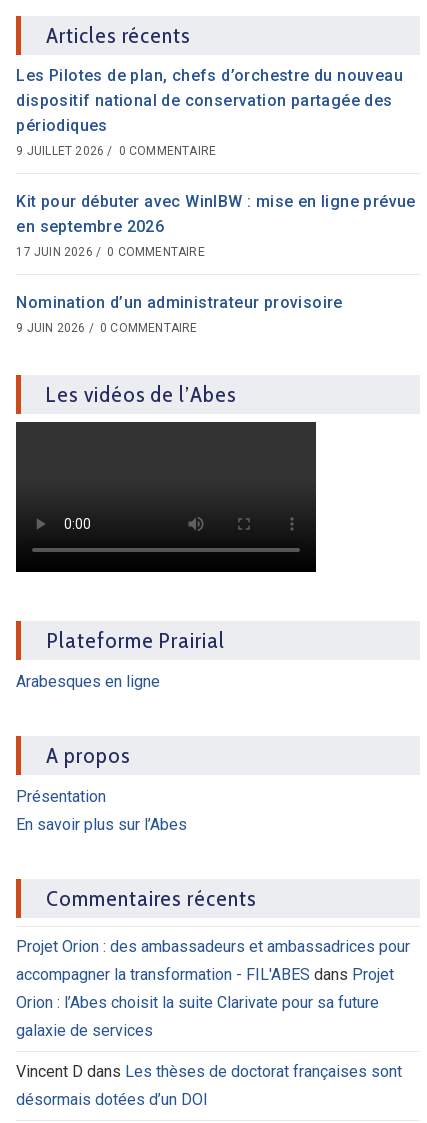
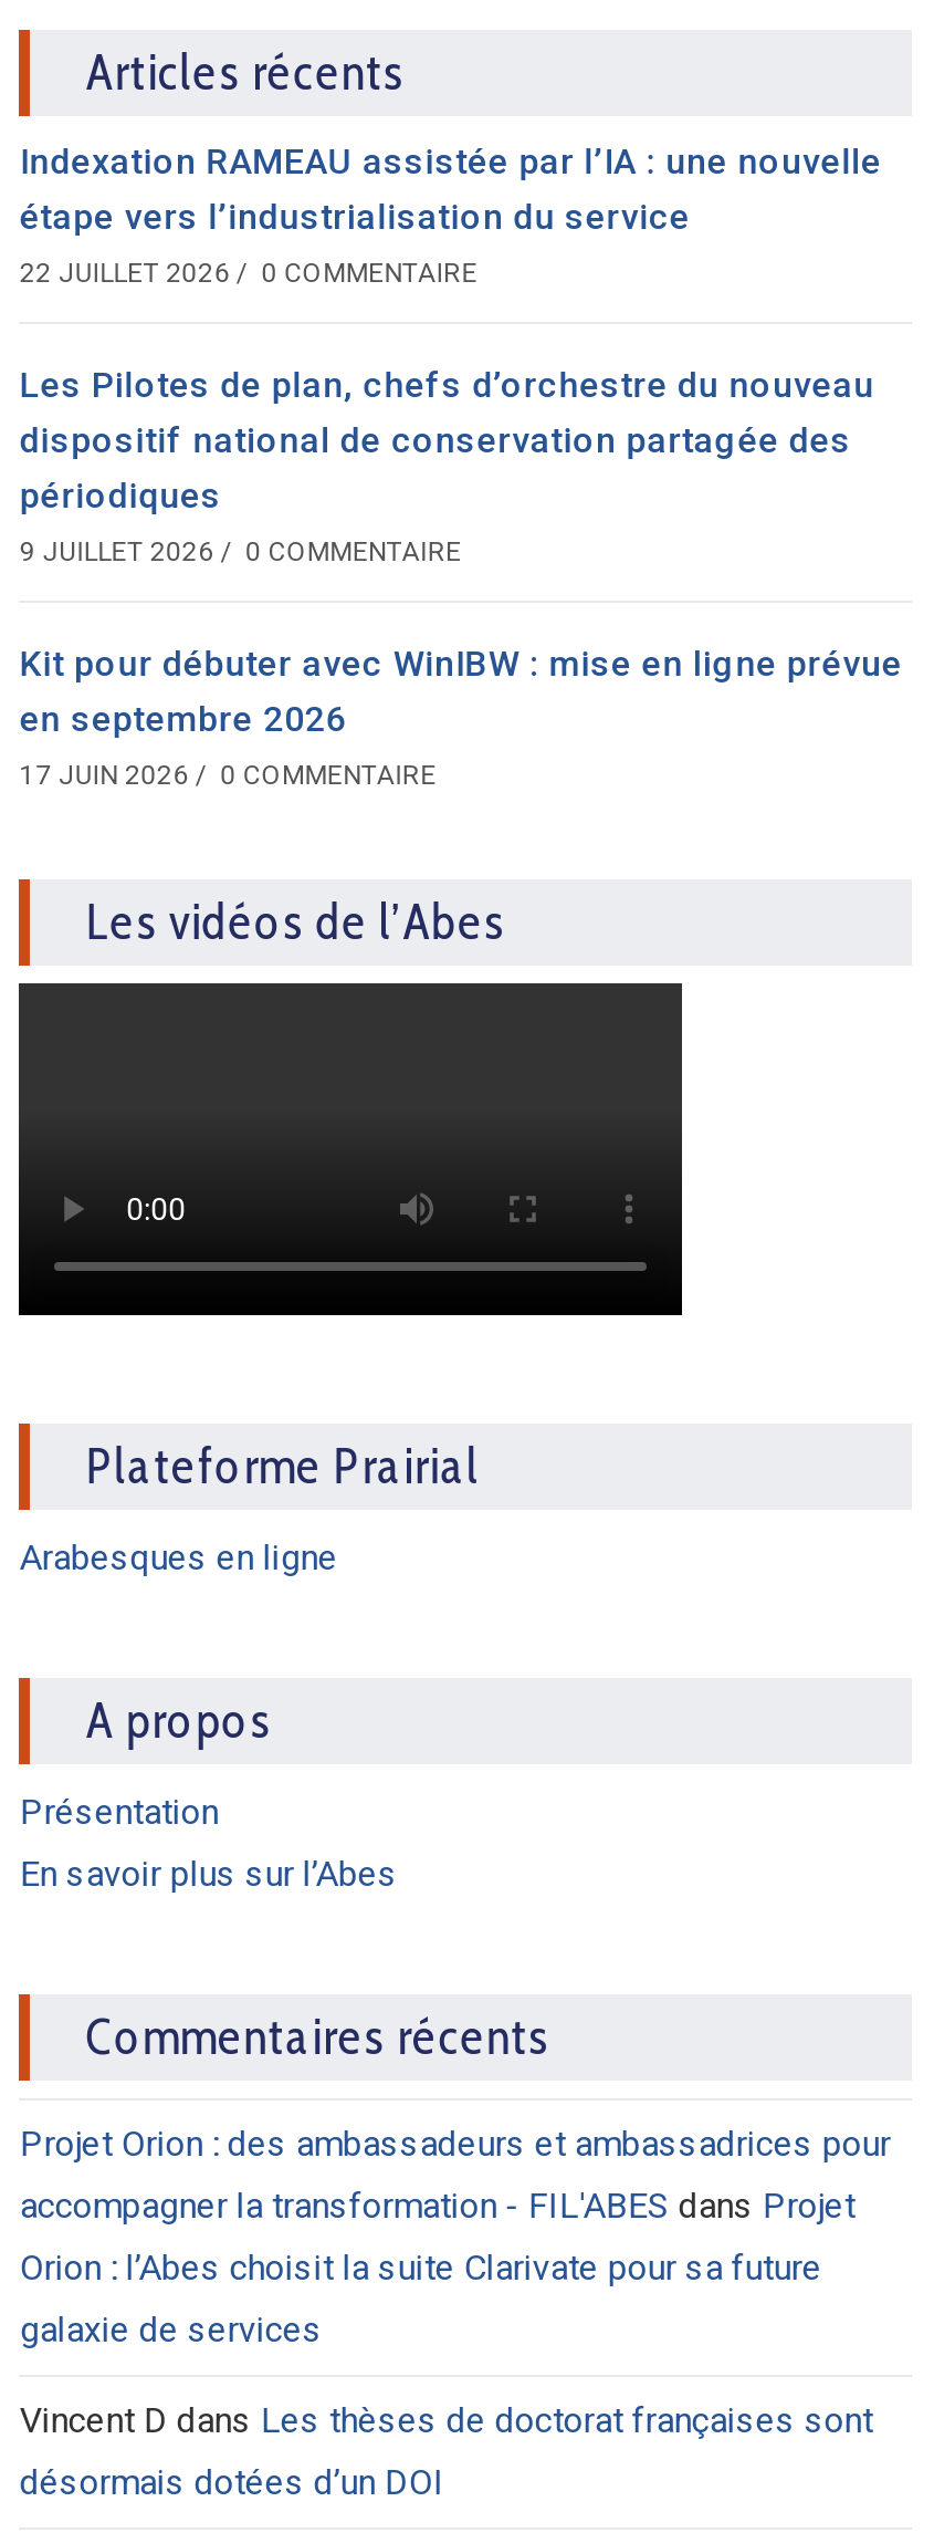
+ Indexation RAMEAU assistée par l’IA : une nouvelle
+ étape vers l’industrialisation du service
+ 22 JUILLET 2026 / 0 COMMENTAIRE

moved down: Les Pilotes de plan, chefs d’orchestre du nouveau | dispositif national de conservation partagée des | périodiques | 9 JUILLET 2026 / 0 COMMENTAIRE | Kit pour débuter avec WinIBW : mise en ligne prévue | en septembre 2026 | 17 JUIN 2026 / 0 COMMENTAIRE

- Nomination d’un administrateur provisoire
- 9 JUIN 2026 / 0 COMMENTAIRE
